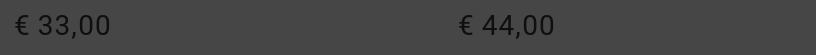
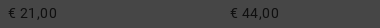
- € 33,00
+ € 21,00
